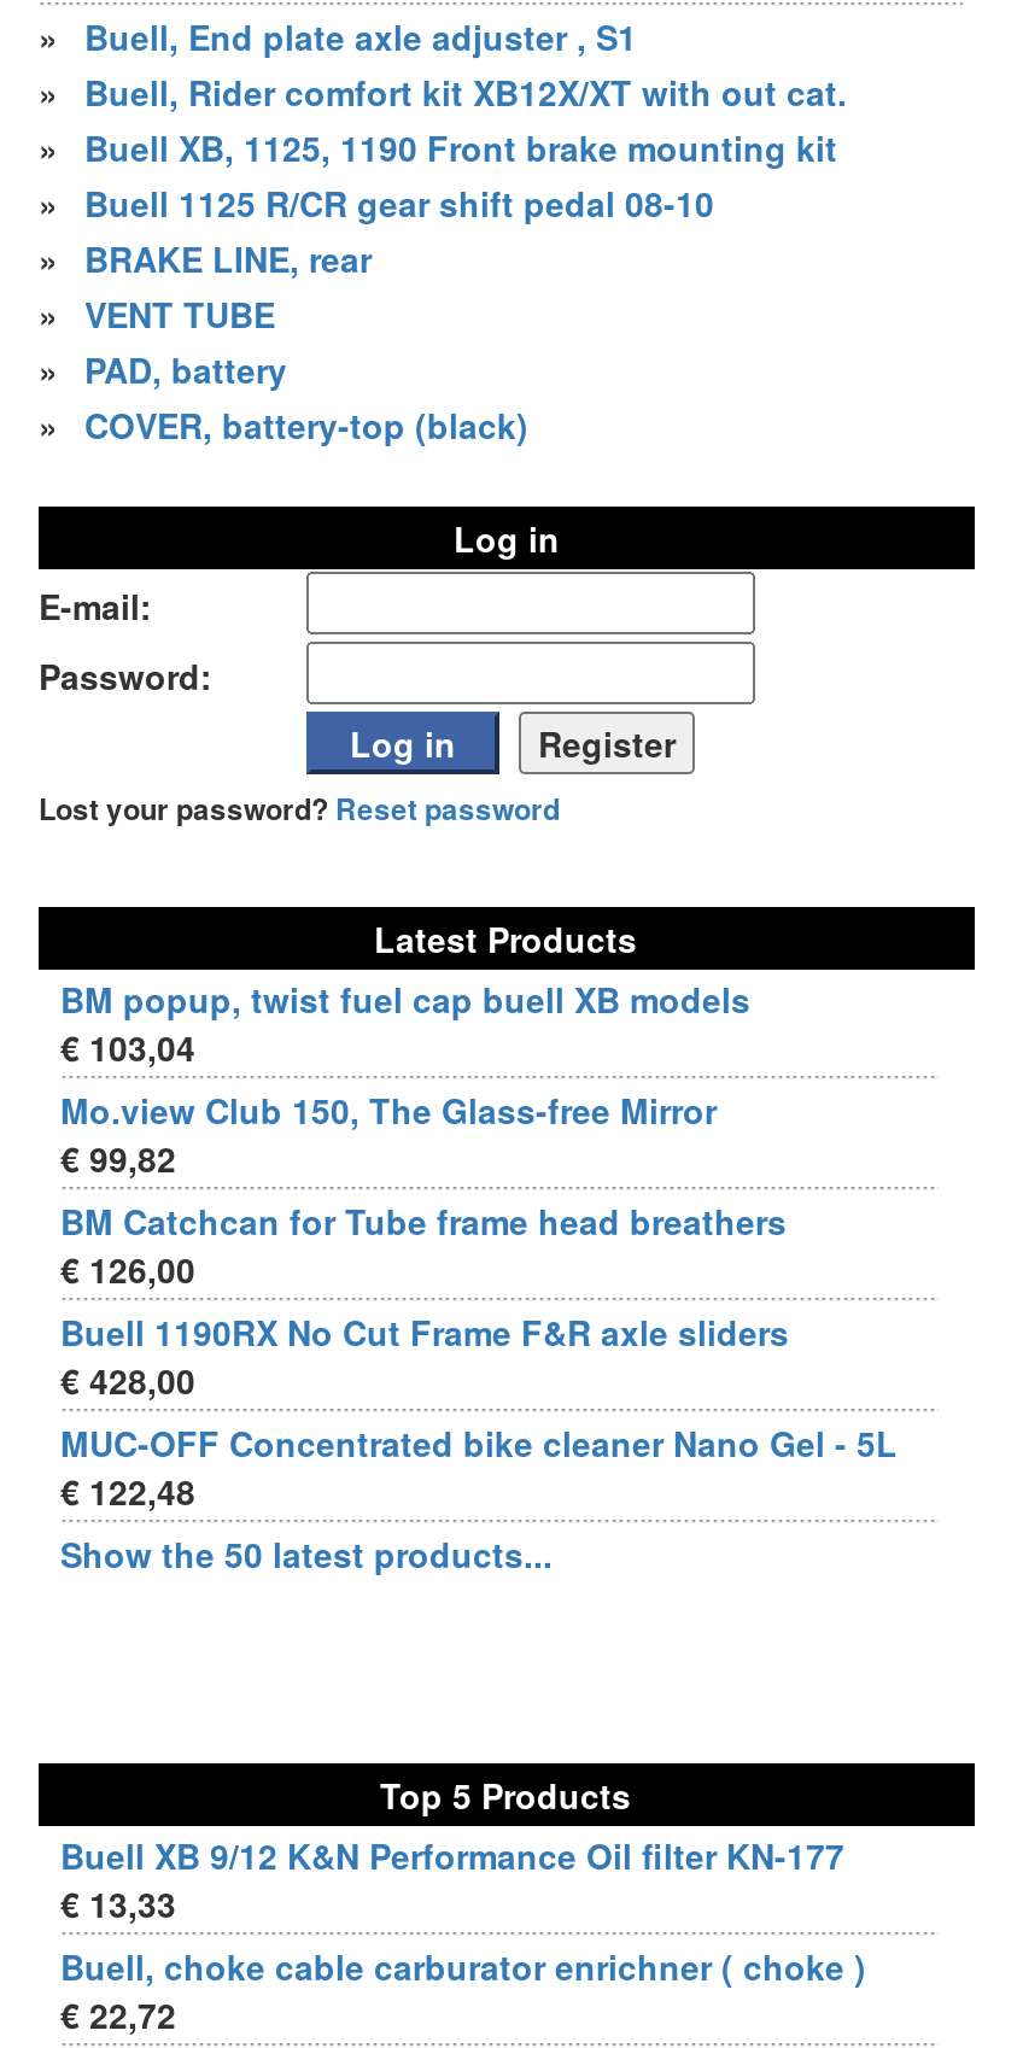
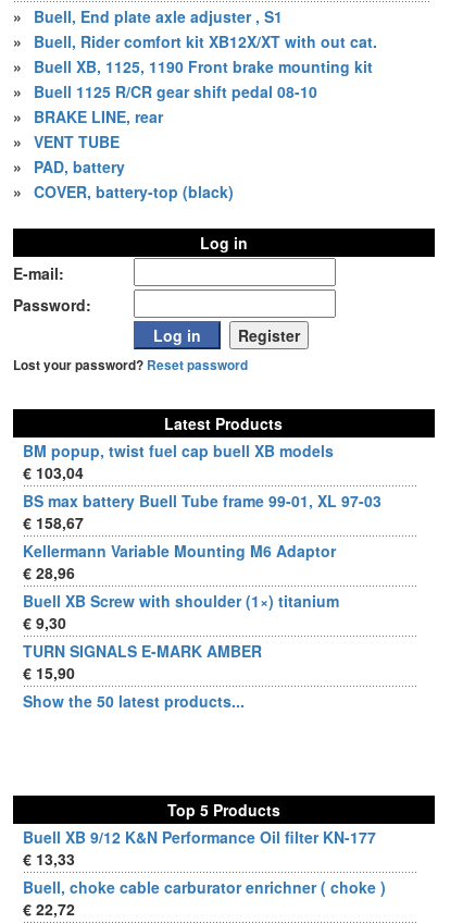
- Mo.view Club 150, The Glass-free Mirror
- € 99,82
- BM Catchcan for Tube frame head breathers
- € 126,00
- Buell 1190RX No Cut Frame F&R axle sliders
- € 428,00
- MUC-OFF Concentrated bike cleaner Nano Gel - 5L
- € 122,48
+ BS max battery Buell Tube frame 99-01, XL 97-03
+ € 158,67
+ Kellermann Variable Mounting M6 Adaptor
+ € 28,96
+ Buell XB Screw with shoulder (1×) titanium
+ € 9,30
+ TURN SIGNALS E-MARK AMBER
+ € 15,90
